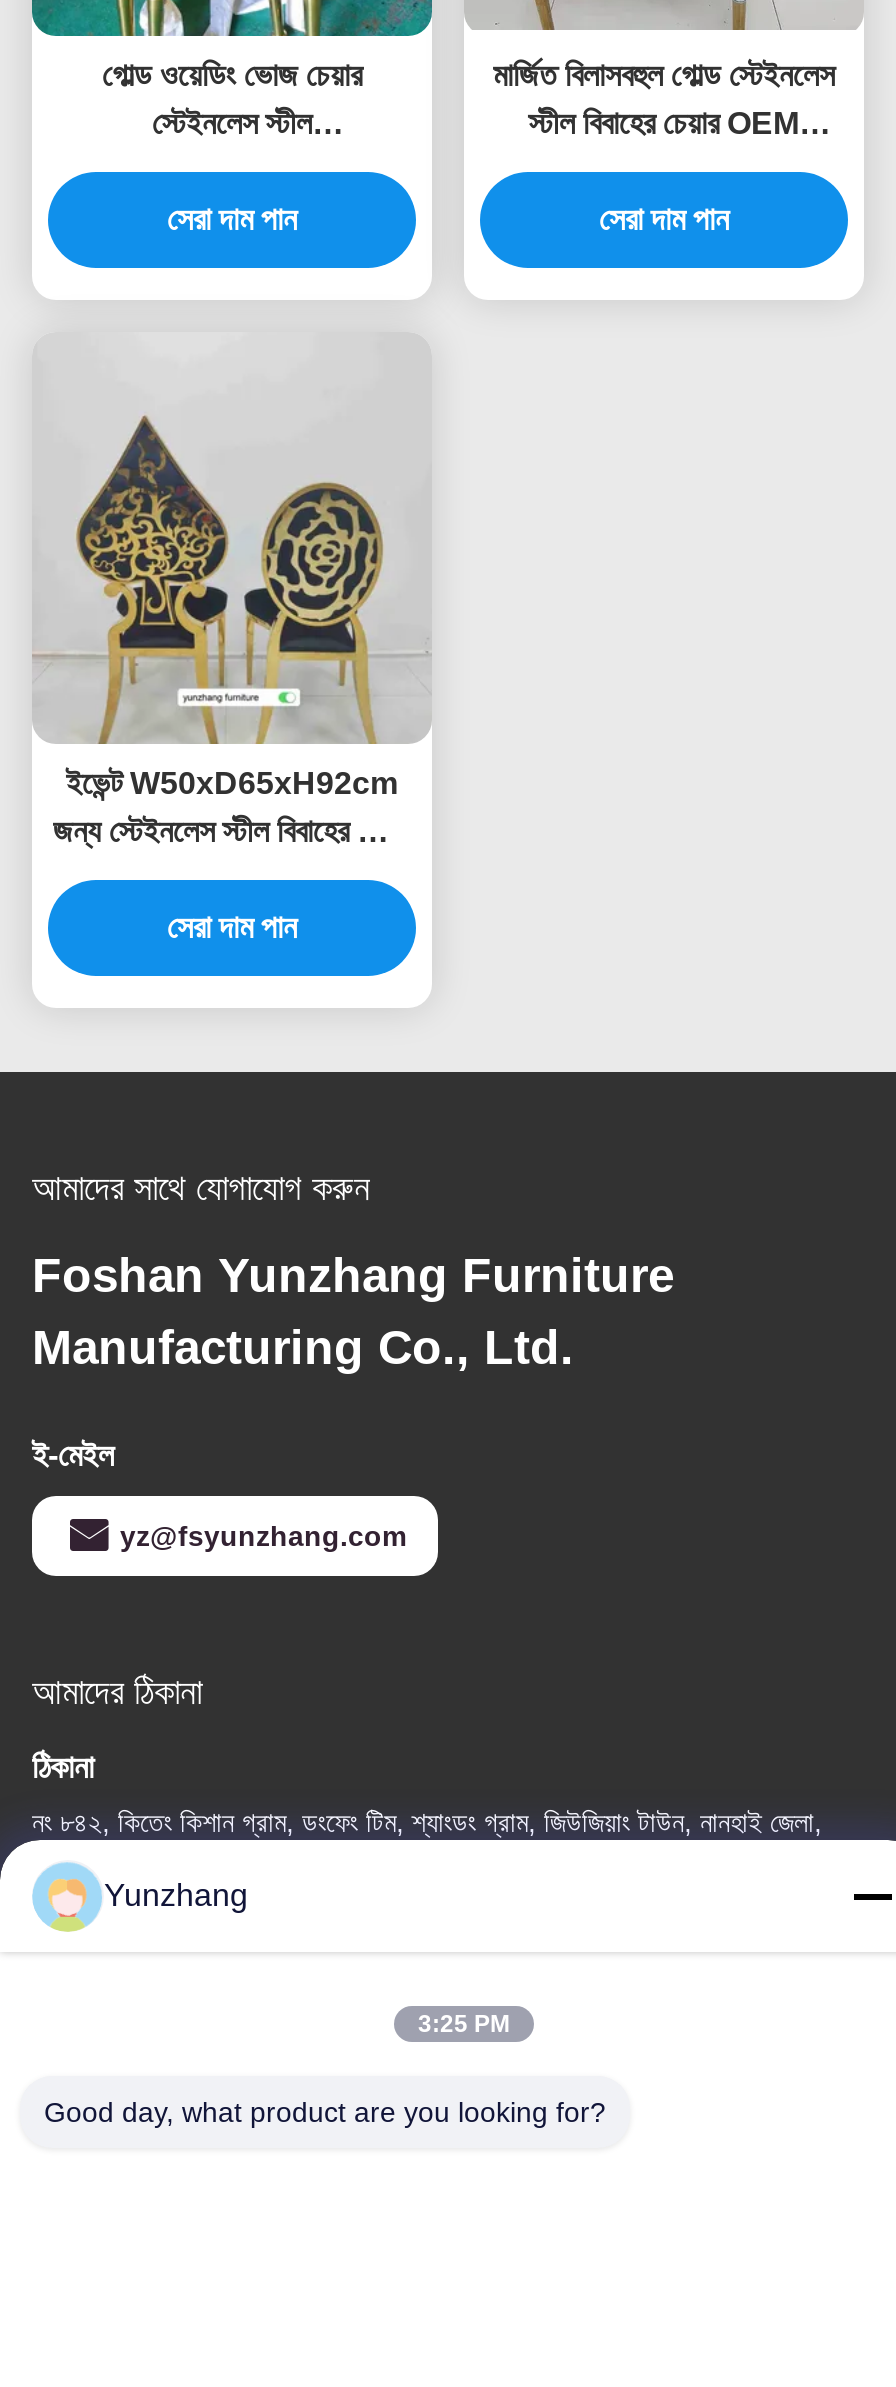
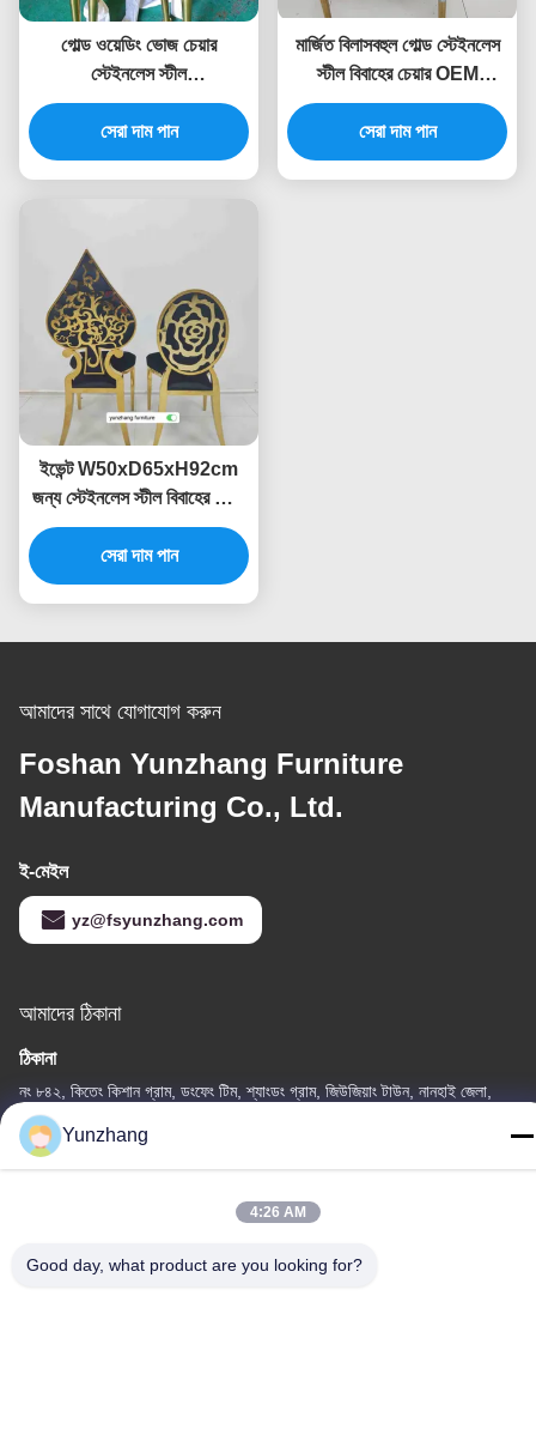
- 3:25 PM
+ 4:26 AM
